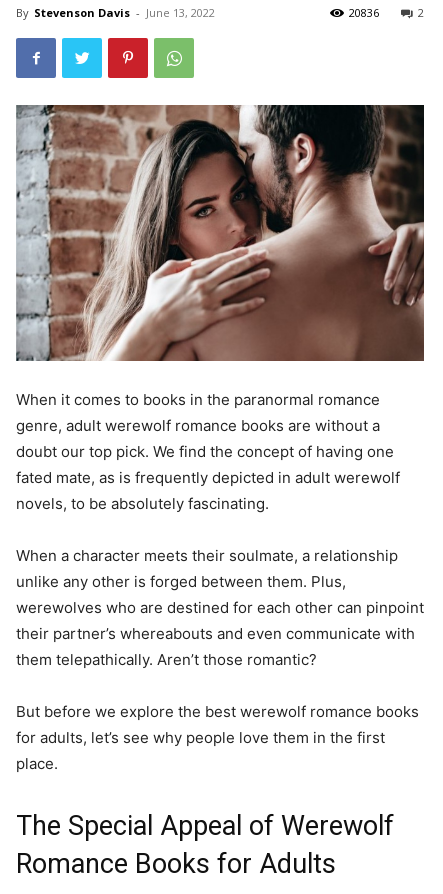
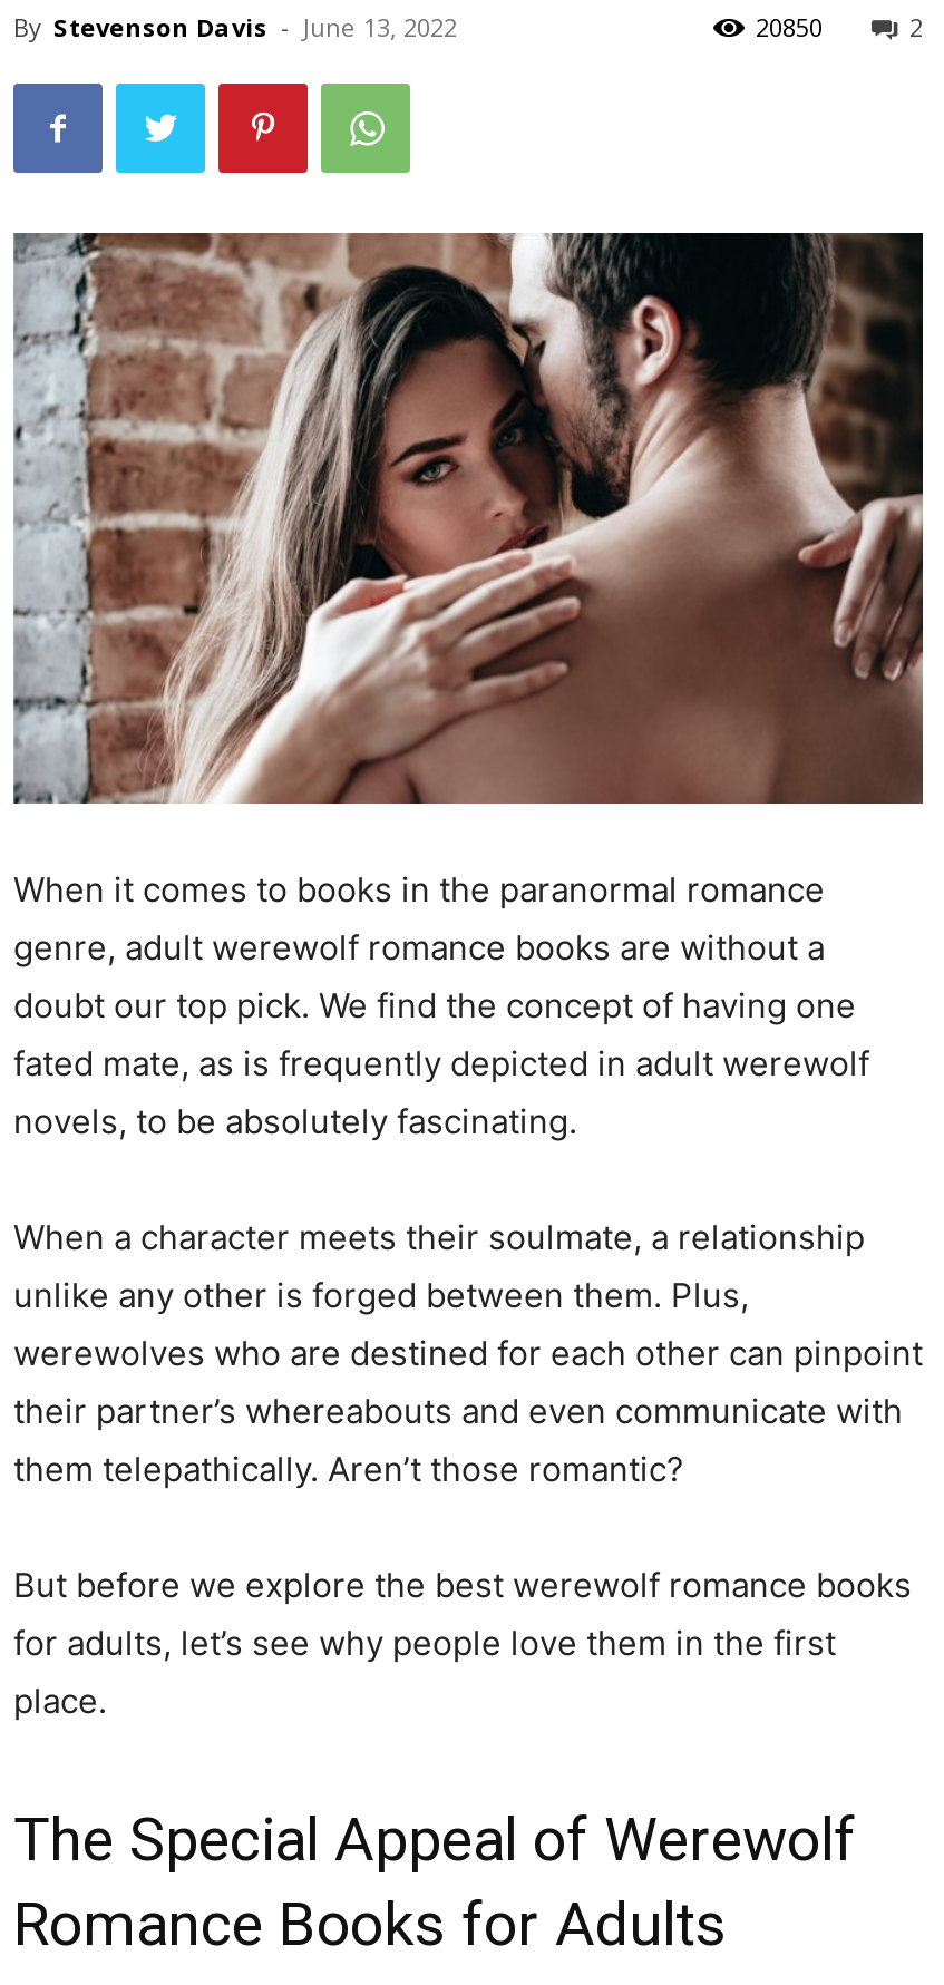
- 20836
+ 20850
